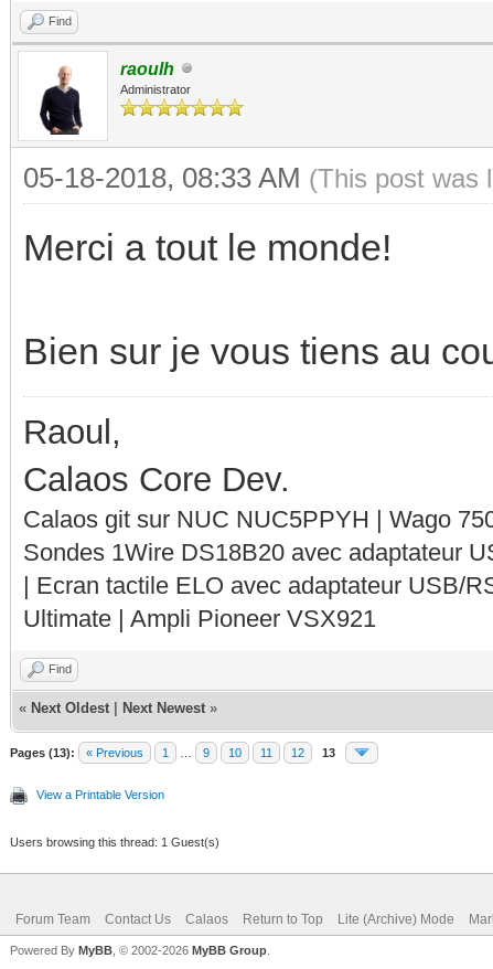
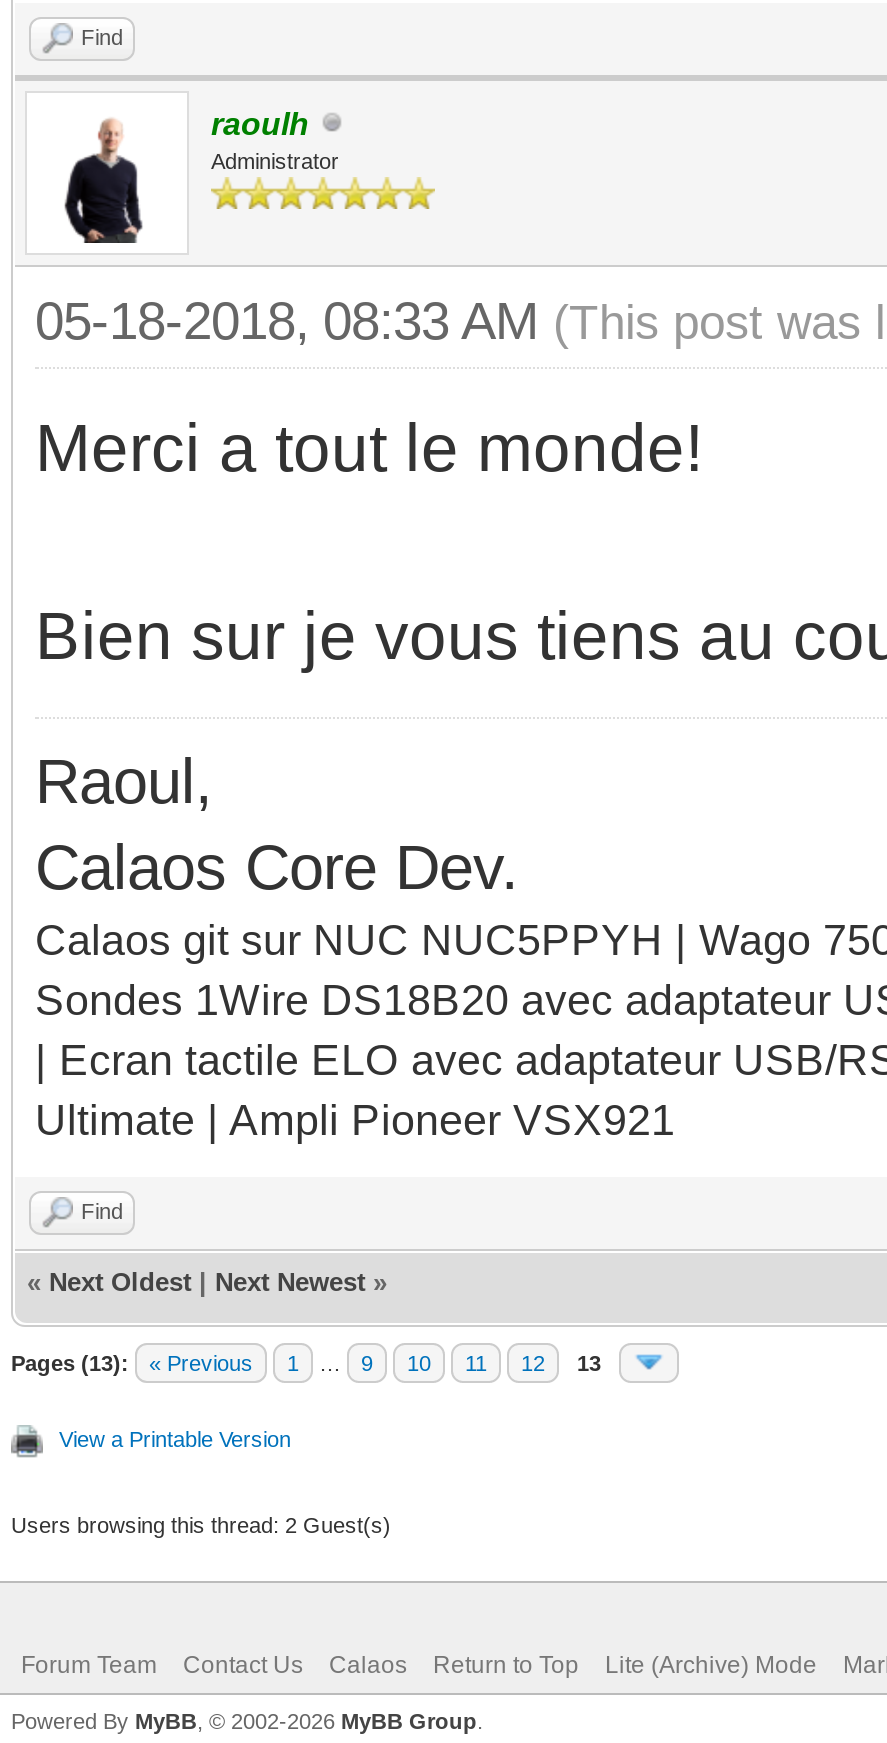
- Users browsing this thread: 1 Guest(s)
+ Users browsing this thread: 2 Guest(s)
